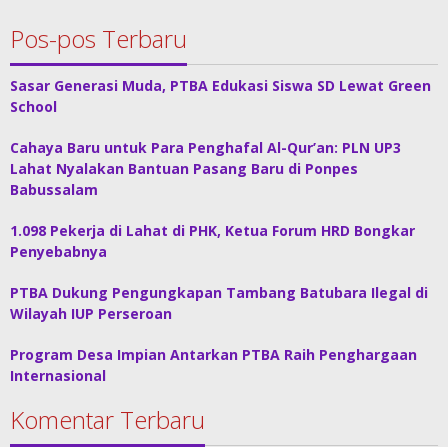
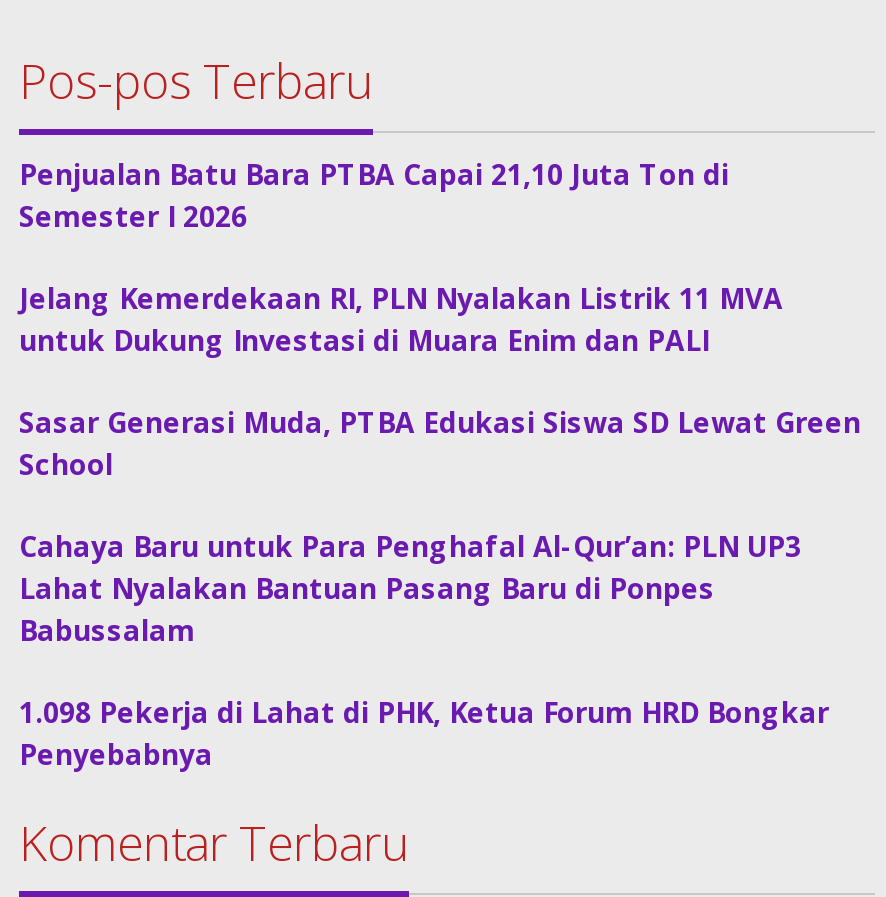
+ Penjualan Batu Bara PTBA Capai 21,10 Juta Ton di
+ Semester I 2026
+ Jelang Kemerdekaan RI, PLN Nyalakan Listrik 11 MVA
+ untuk Dukung Investasi di Muara Enim dan PALI

moved down: Sasar Generasi Muda, PTBA Edukasi Siswa SD Lewat Green | School | Cahaya Baru untuk Para Penghafal Al-Qur’an: PLN UP3 | Lahat Nyalakan Bantuan Pasang Baru di Ponpes | Babussalam | 1.098 Pekerja di Lahat di PHK, Ketua Forum HRD Bongkar | Penyebabnya

- PTBA Dukung Pengungkapan Tambang Batubara Ilegal di
- Wilayah IUP Perseroan
- Program Desa Impian Antarkan PTBA Raih Penghargaan
- Internasional
